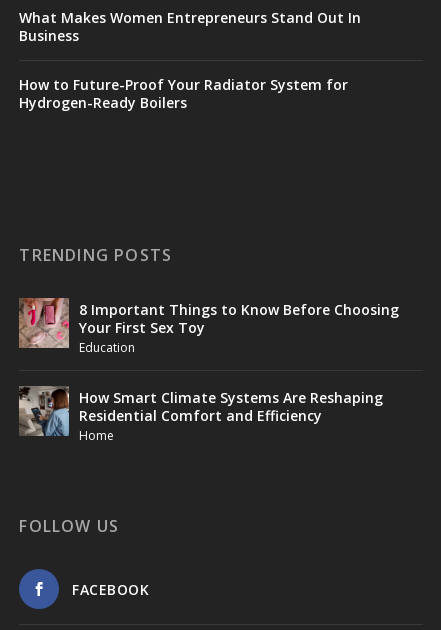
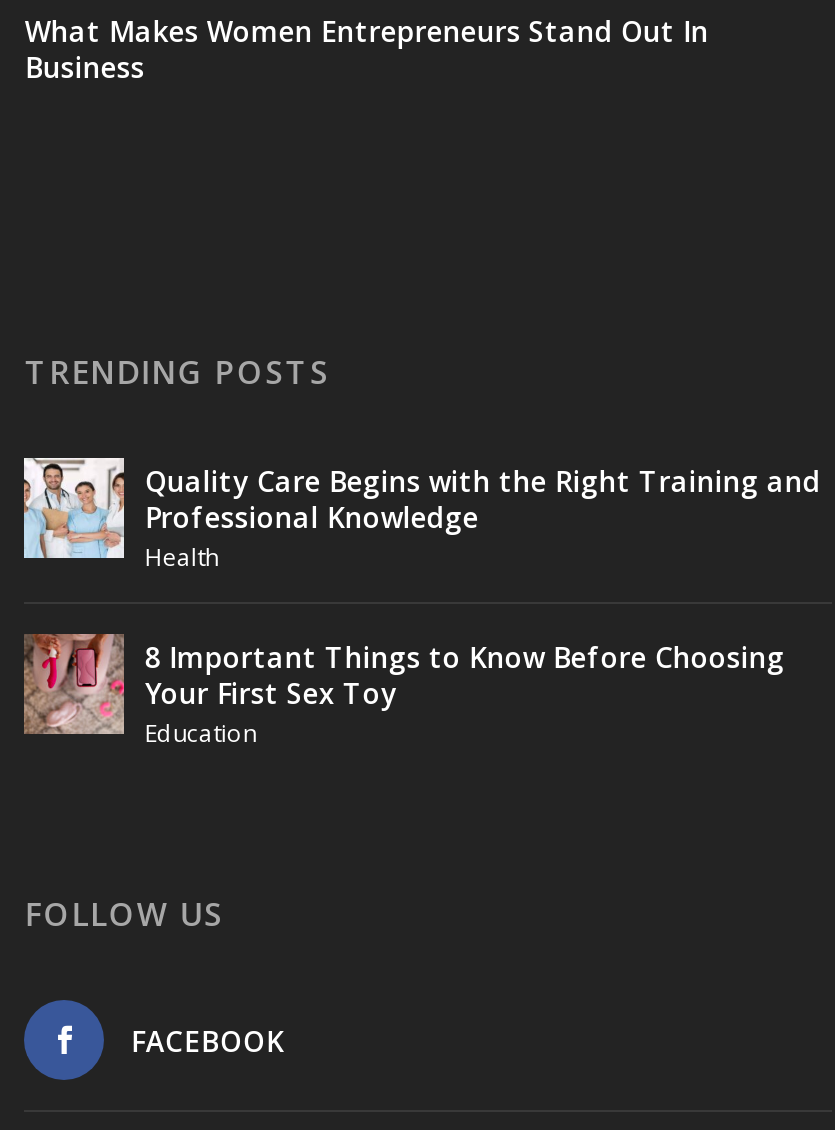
- How to Future-Proof Your Radiator System for
- Hydrogen-Ready Boilers

+ [image]
+ Quality Care Begins with the Right Training and
+ Professional Knowledge
+ Health

moved down: [image] | 8 Important Things to Know Before Choosing | Your First Sex Toy | Education

- [image]
- How Smart Climate Systems Are Reshaping
- Residential Comfort and Efficiency
- Home
